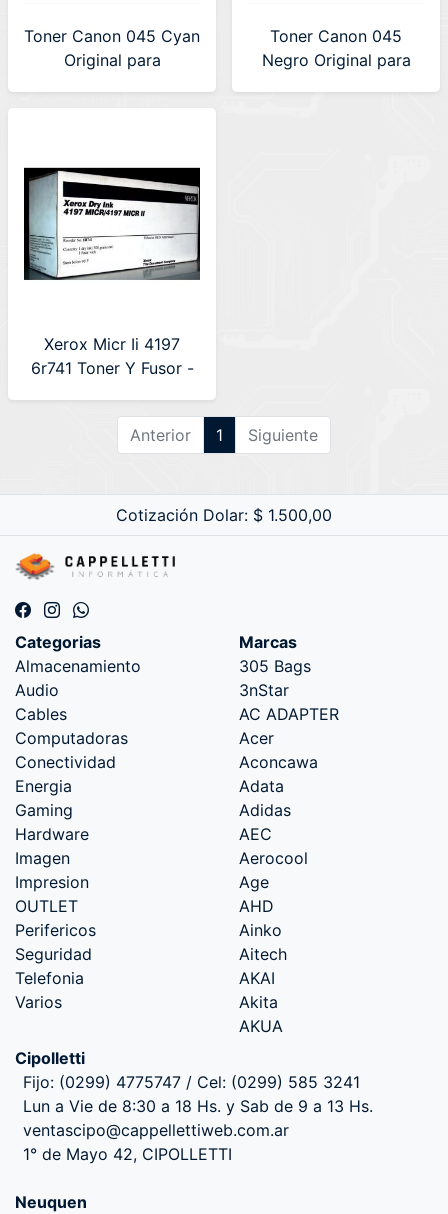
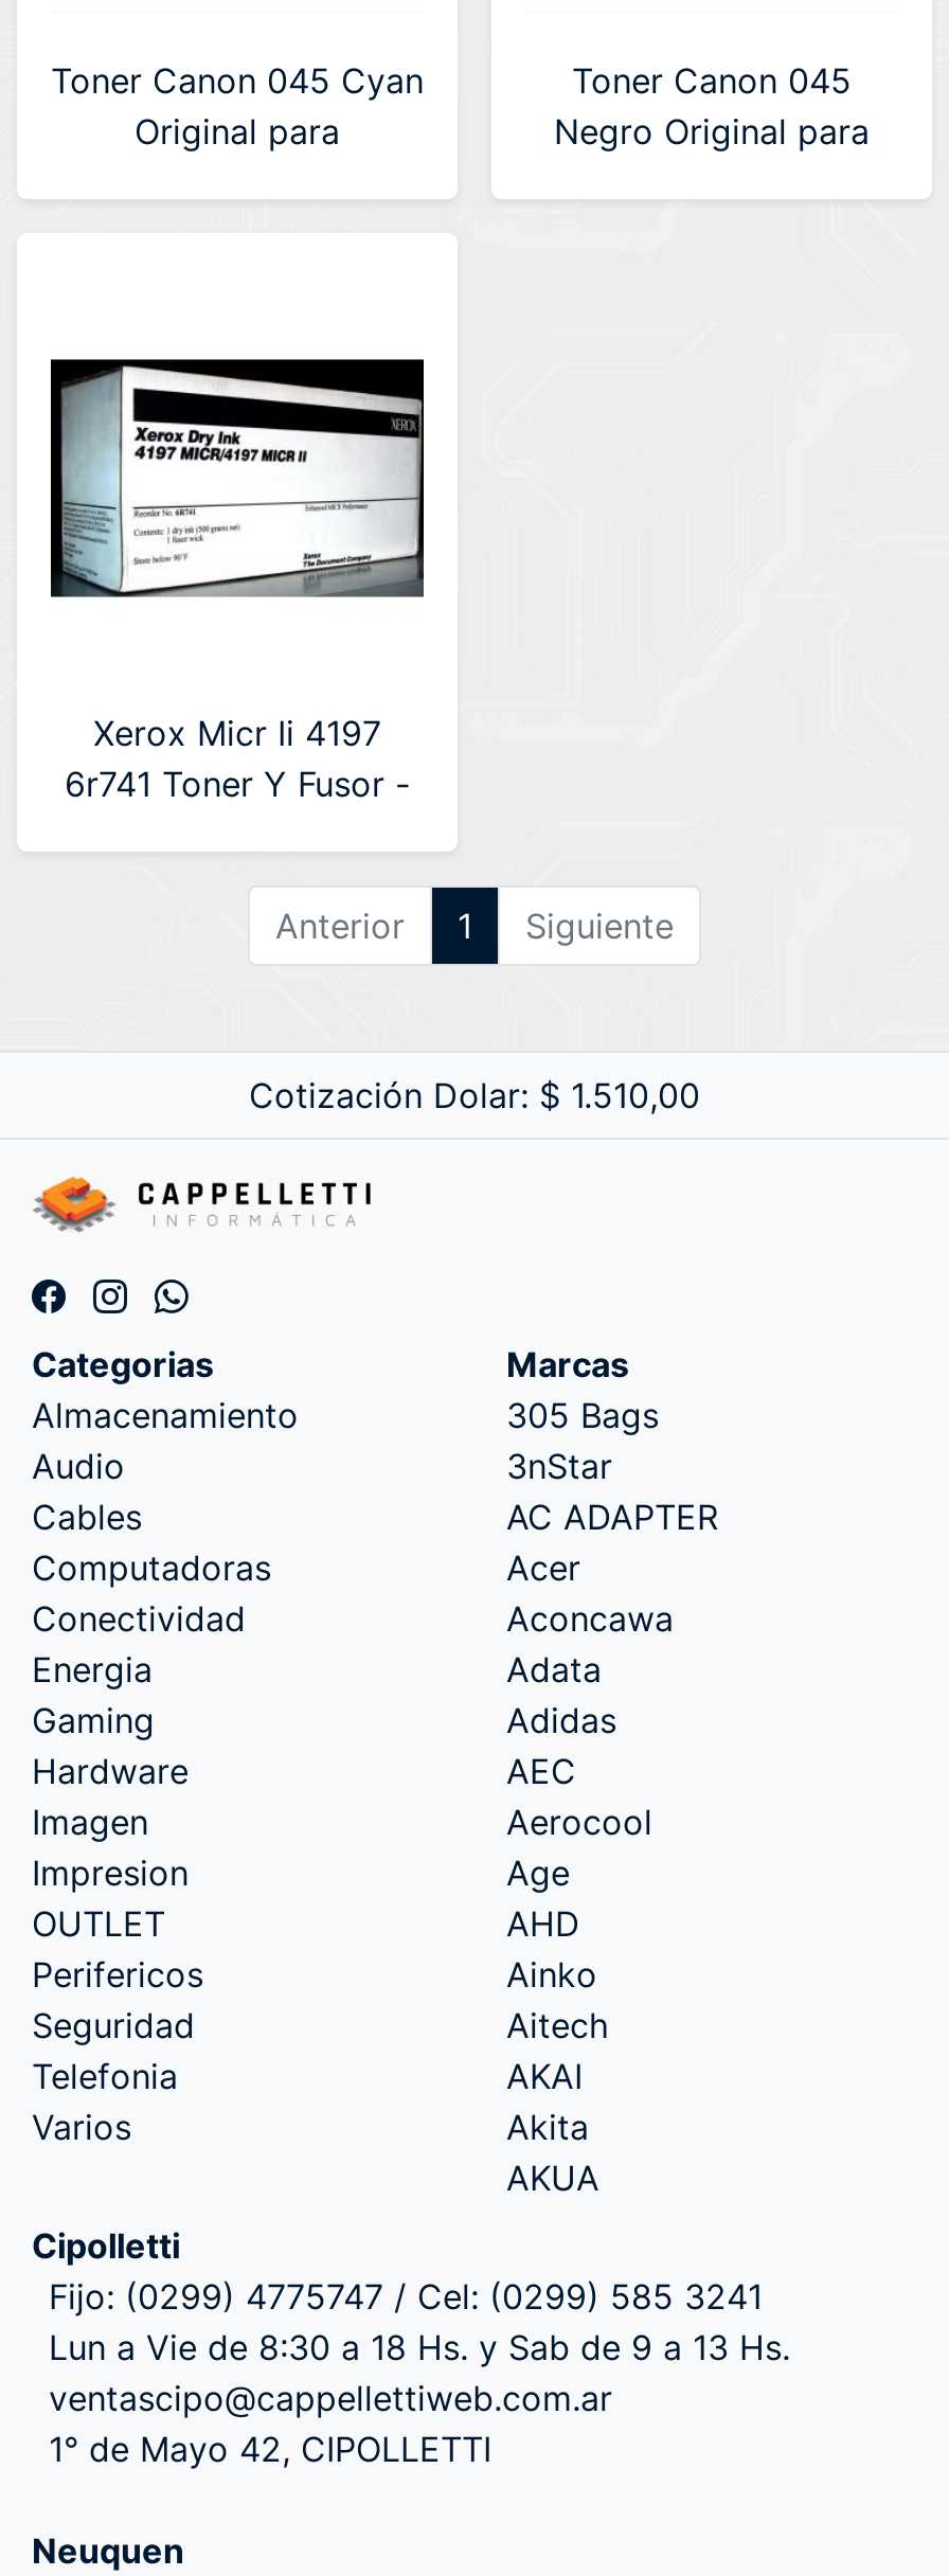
- Cotización Dolar: $ 1.500,00
+ Cotización Dolar: $ 1.510,00
